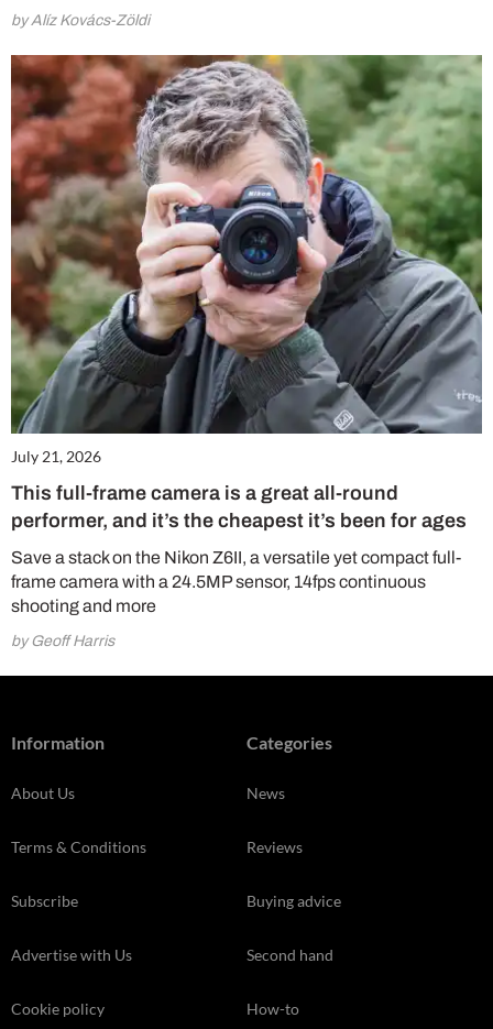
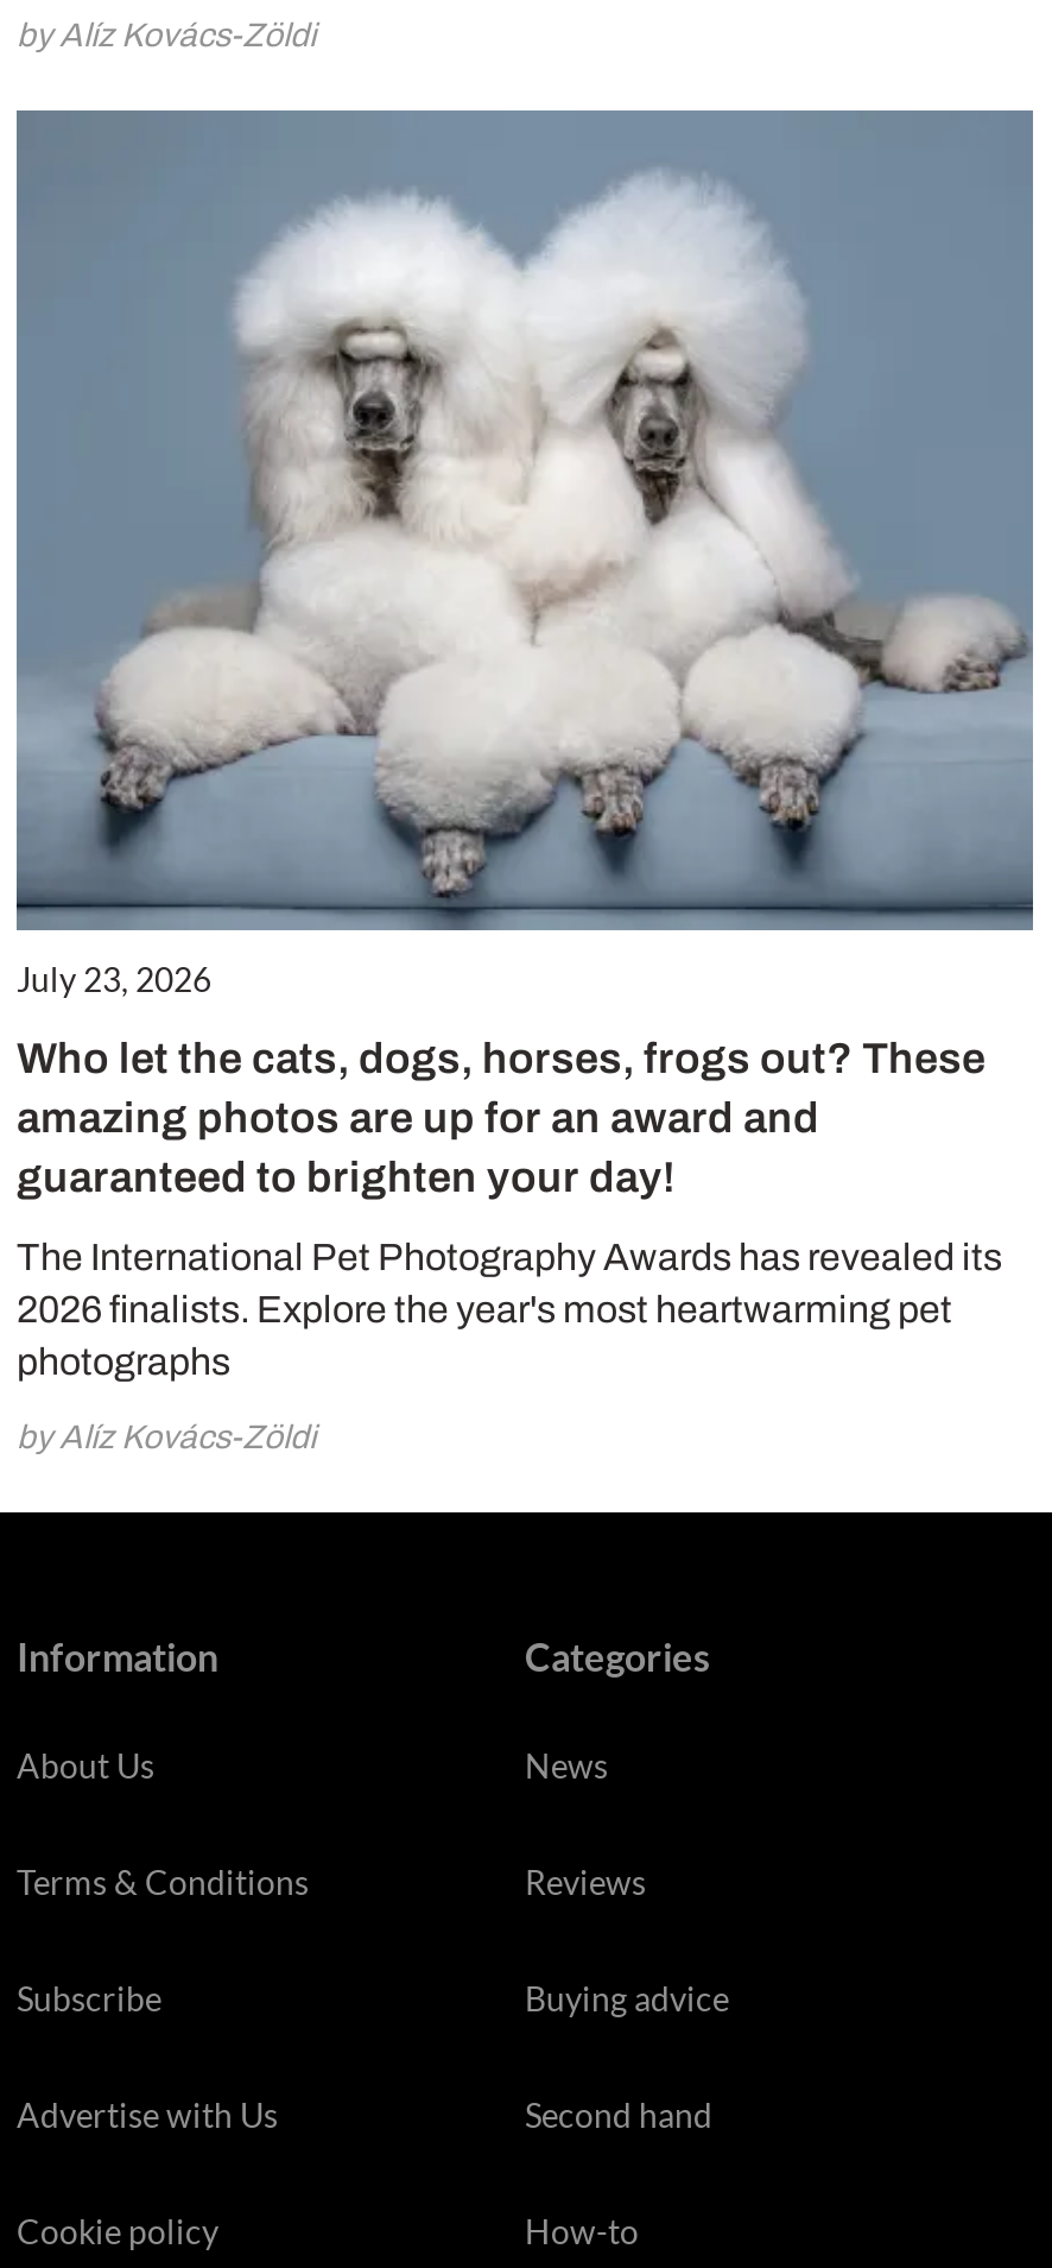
- [image]
- July 21, 2026
+ [image]
+ July 23, 2026

- This full-frame camera is a great all-round
- performer, and it’s the cheapest it’s been for ages
+ Who let the cats, dogs, horses, frogs out? These
+ amazing photos are up for an award and
+ guaranteed to brighten your day!

- Save a stack on the Nikon Z6II, a versatile yet compact full-
- frame camera with a 24.5MP sensor, 14fps continuous
- shooting and more
+ The International Pet Photography Awards has revealed its
+ 2026 finalists. Explore the year's most heartwarming pet
+ photographs

- by Geoff Harris
+ by Alíz Kovács-Zöldi
